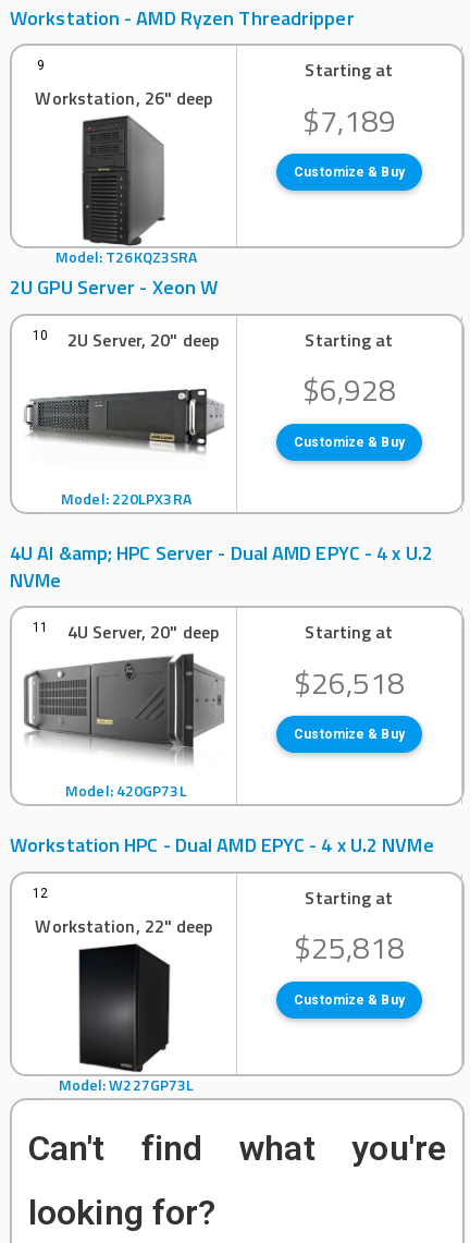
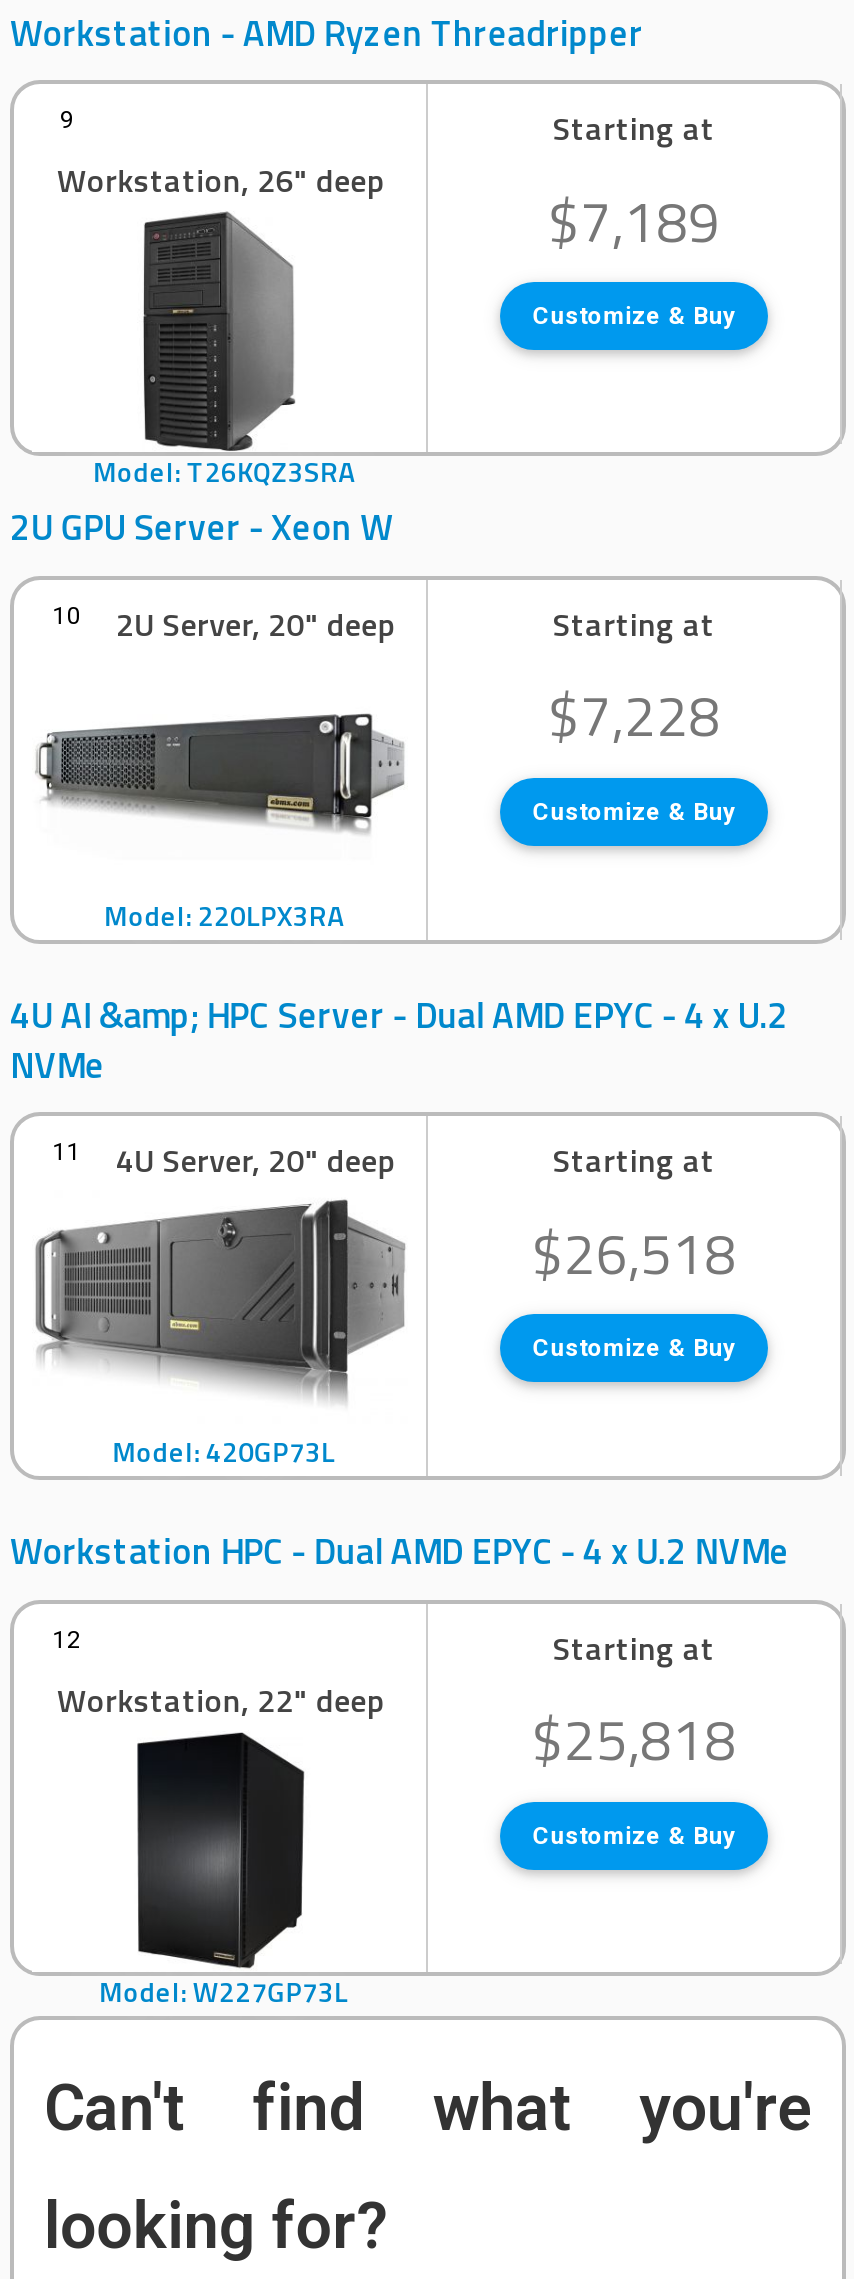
- $6,928
+ $7,228
